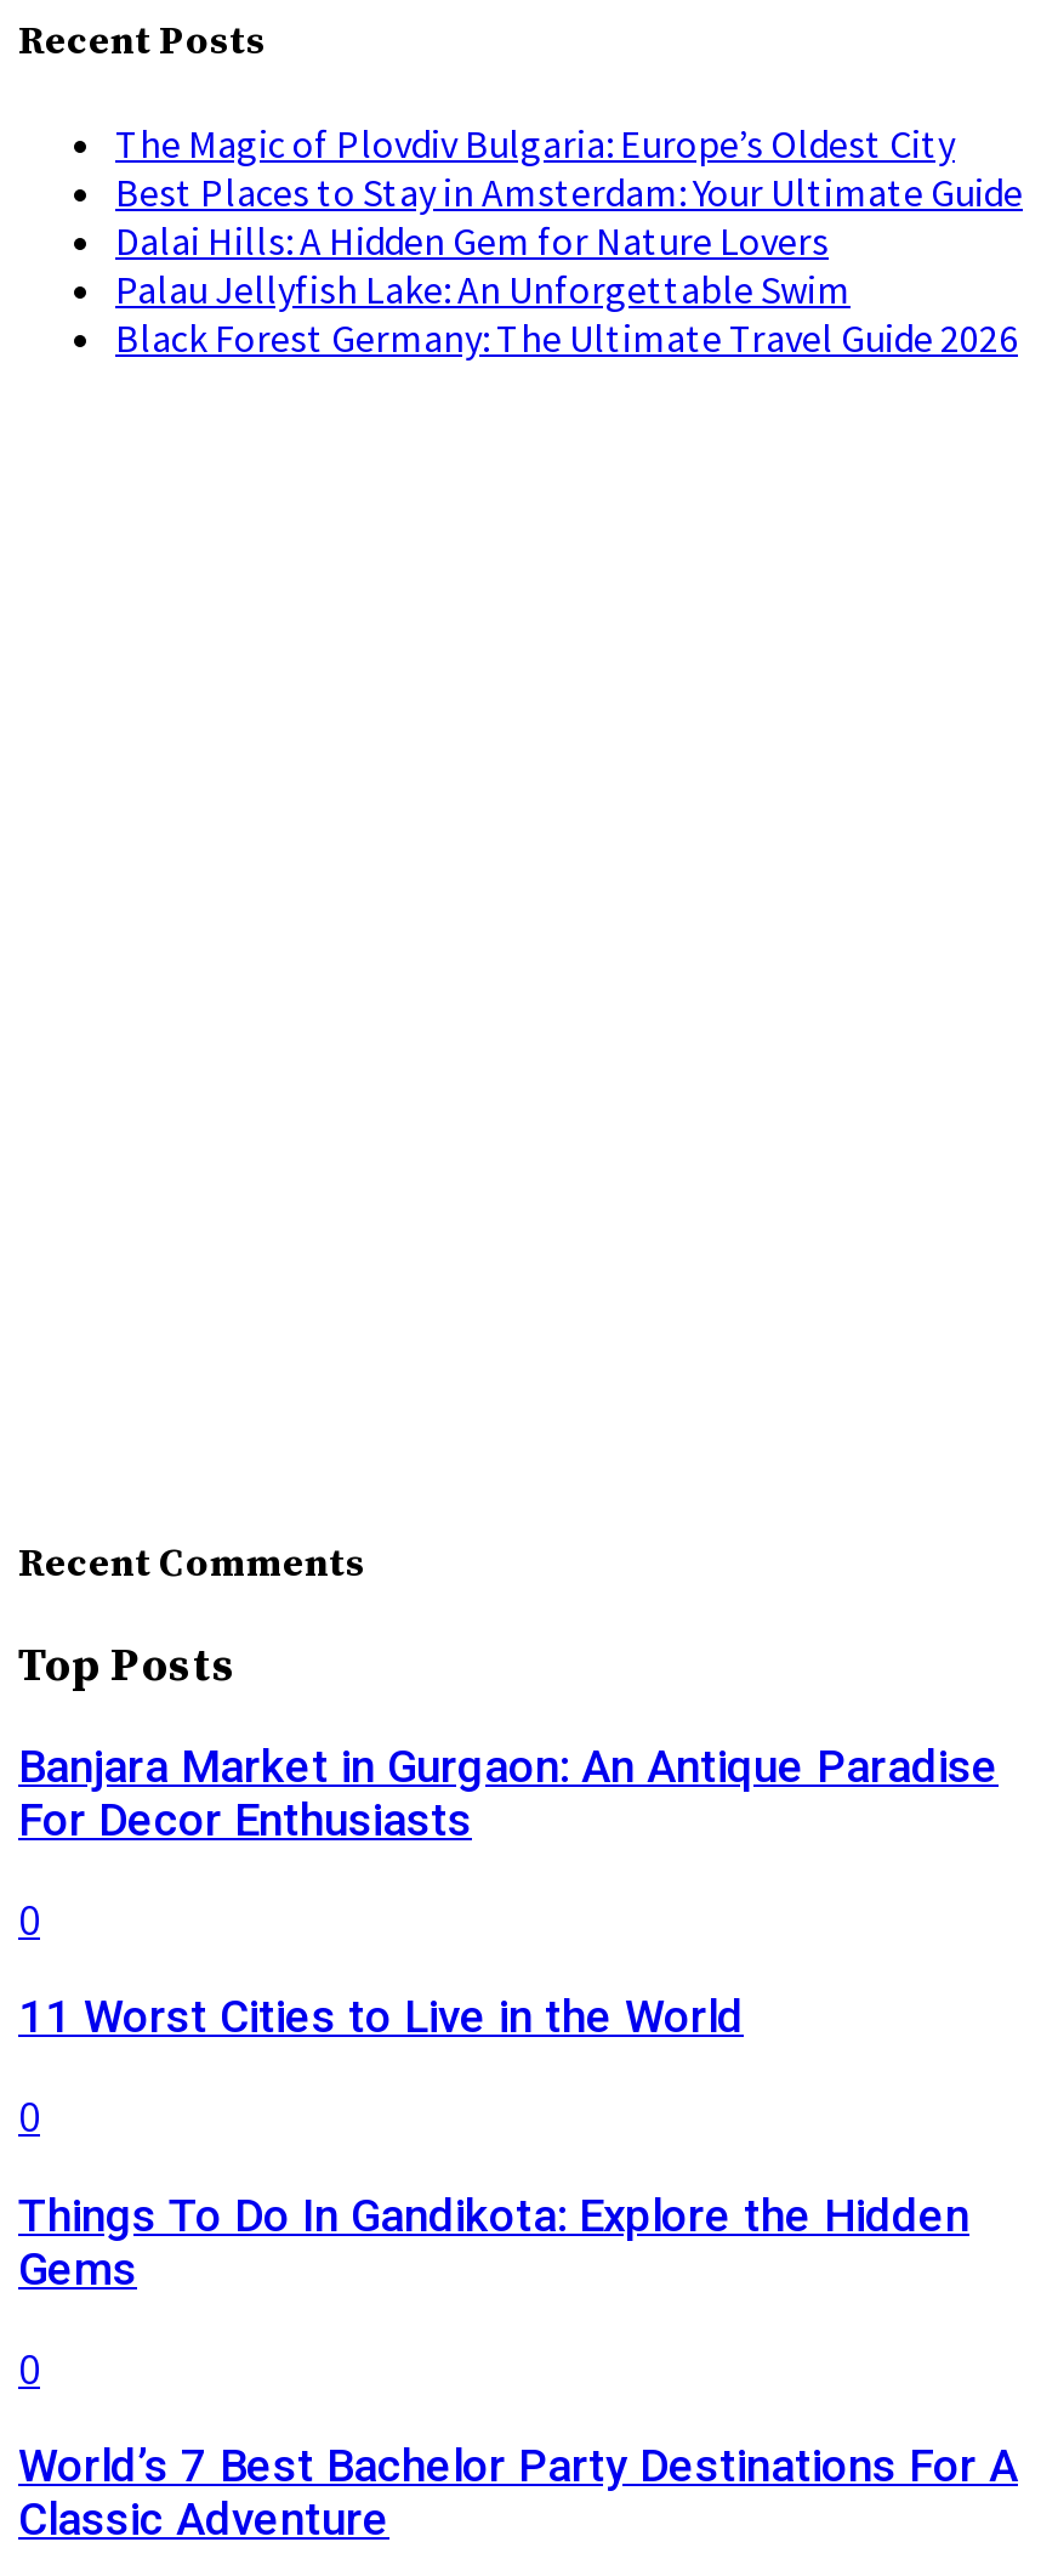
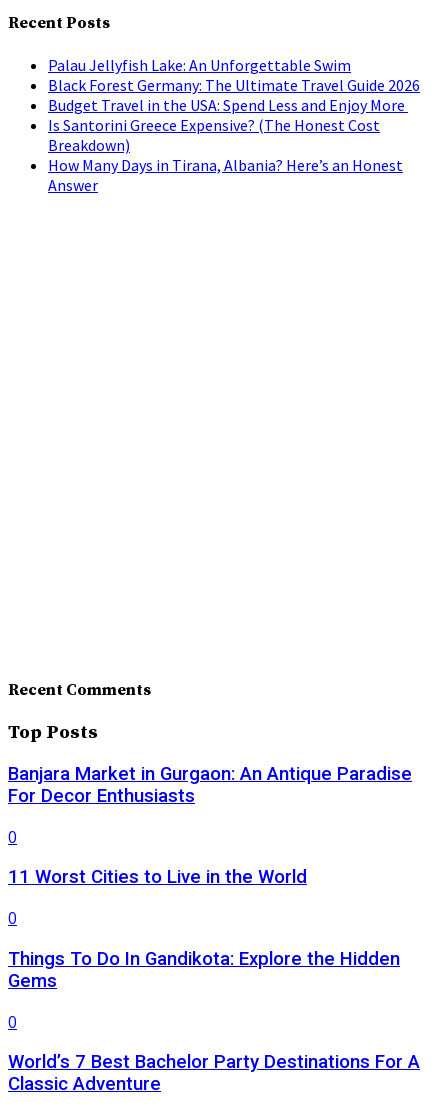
- The Magic of Plovdiv Bulgaria: Europe’s Oldest City
- Best Places to Stay in Amsterdam: Your Ultimate Guide
- Dalai Hills: A Hidden Gem for Nature Lovers

moved up: Palau Jellyfish Lake: An Unforgettable Swim | Black Forest Germany: The Ultimate Travel Guide 2026

+ Budget Travel in the USA: Spend Less and Enjoy More
+ Is Santorini Greece Expensive? (The Honest Cost
+ Breakdown)
+ How Many Days in Tirana, Albania? Here’s an Honest
+ Answer
